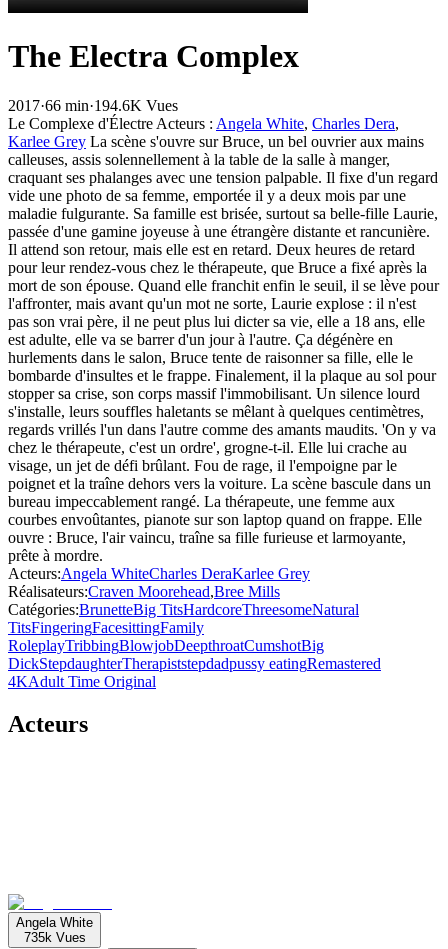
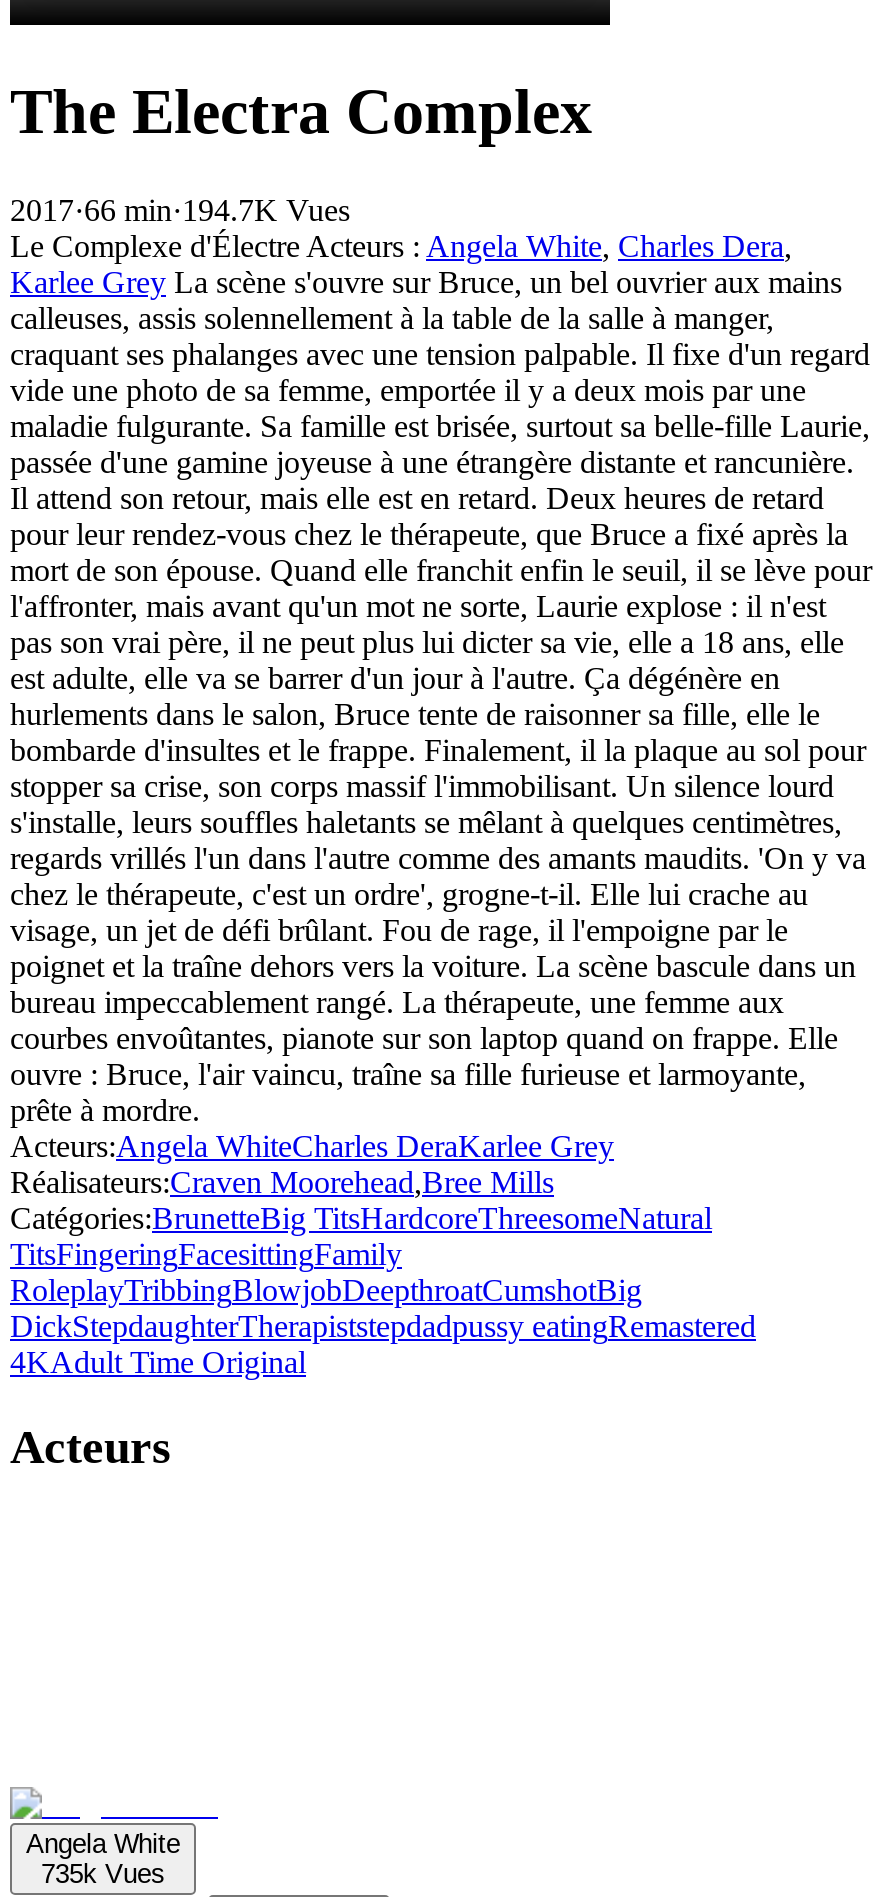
- 2017·66 min · 194.6K Vues
+ 2017·66 min · 194.7K Vues
